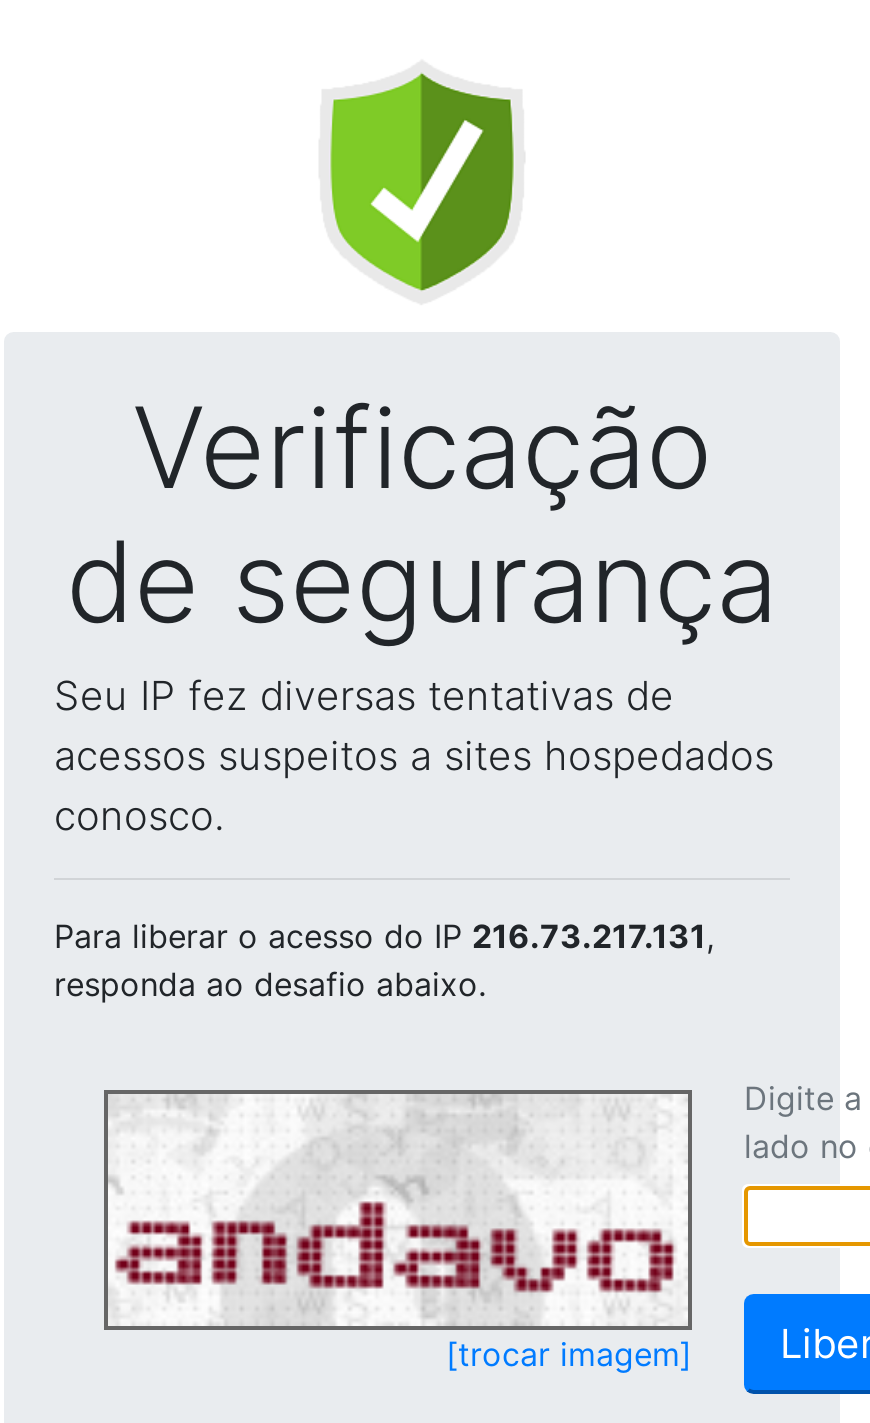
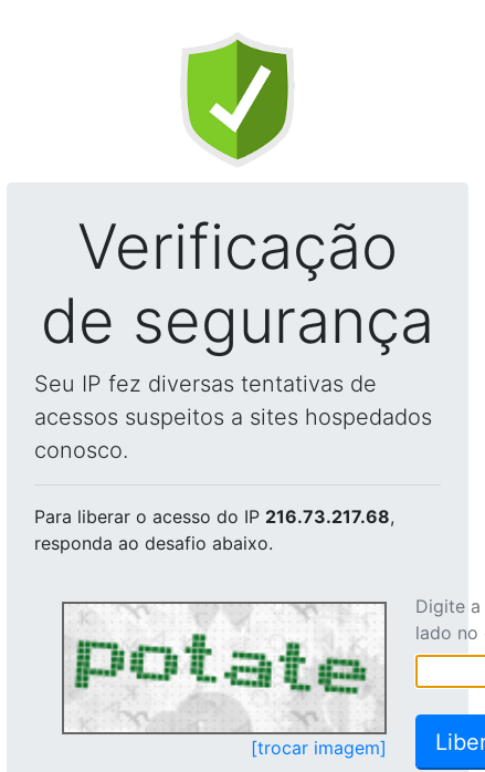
- Para liberar o acesso do IP 216.73.217.131,
+ Para liberar o acesso do IP 216.73.217.68,

- [image]
+ [image]
